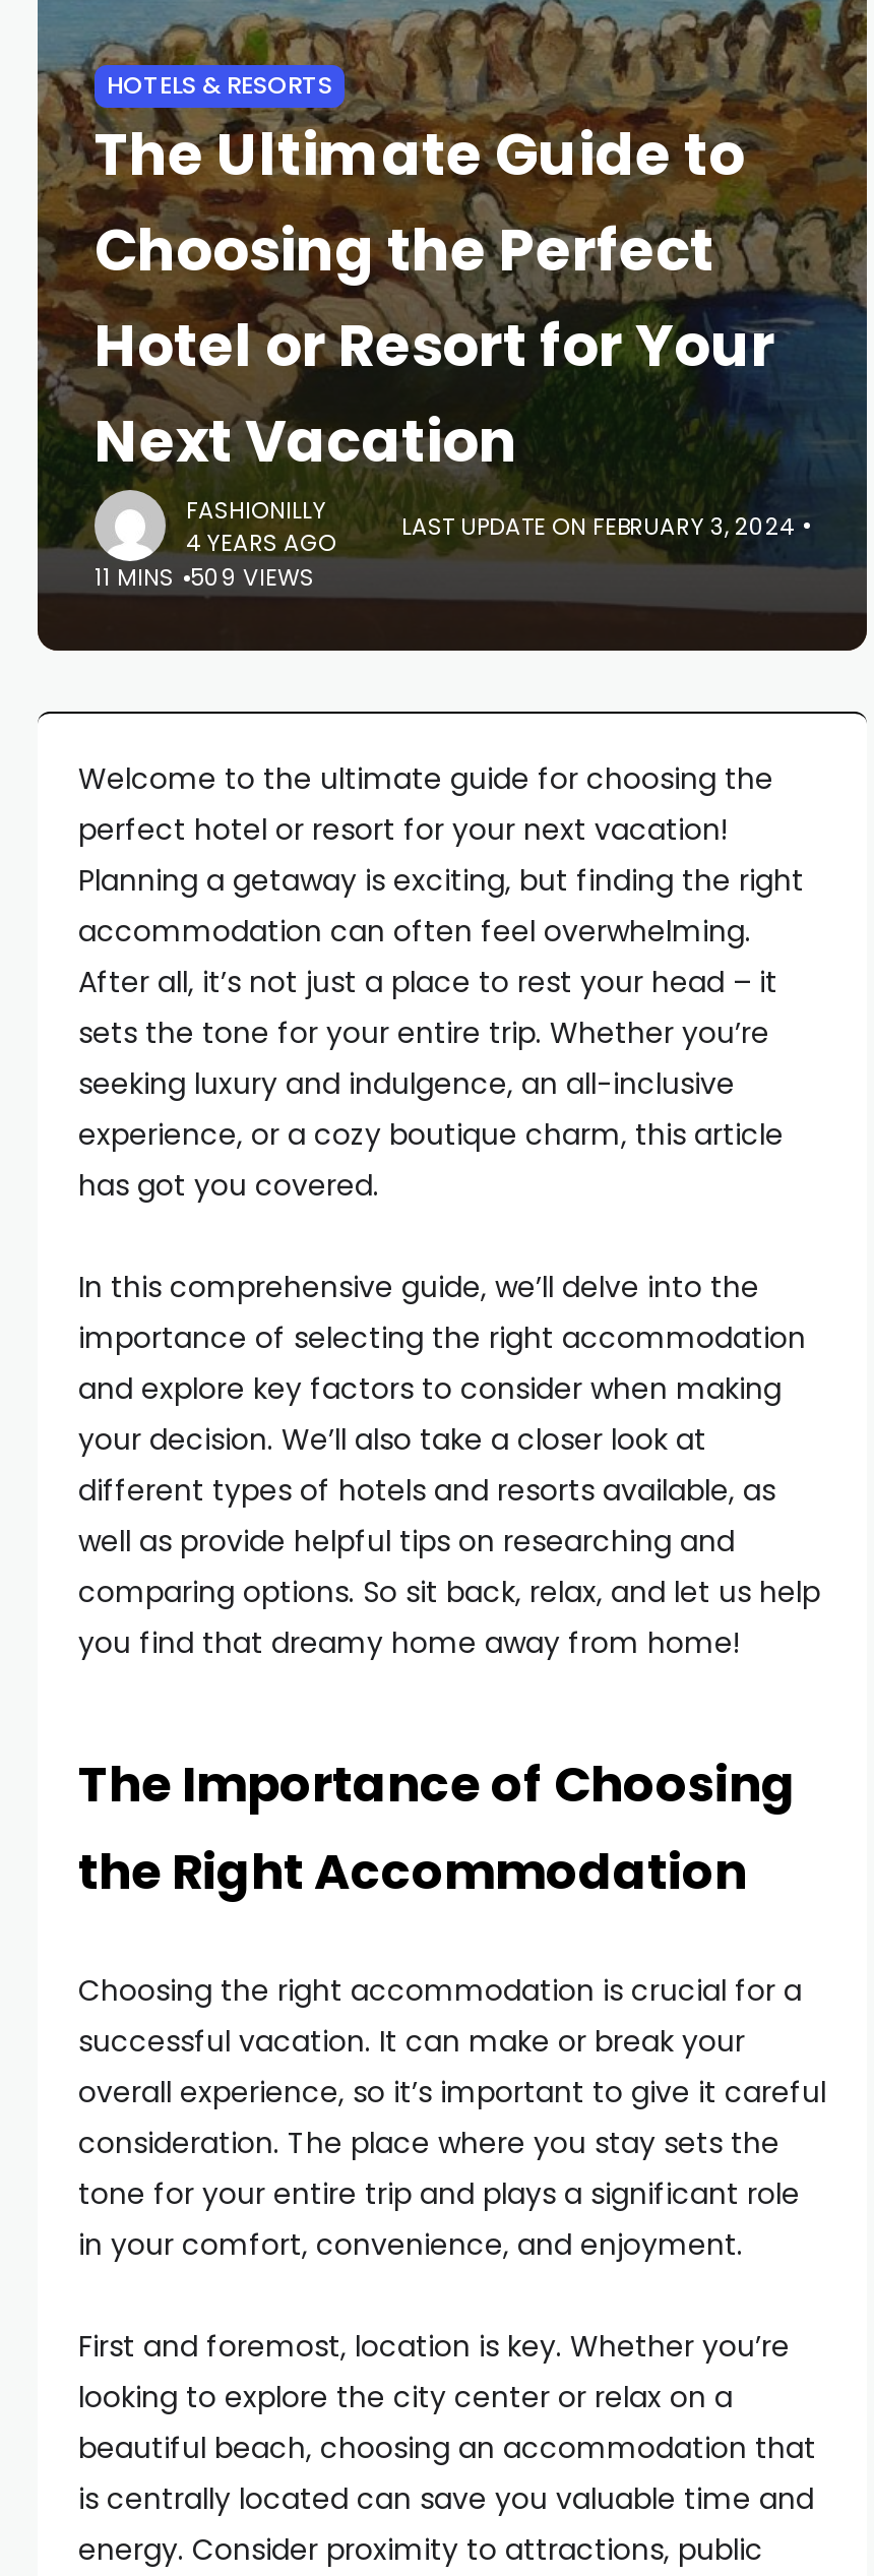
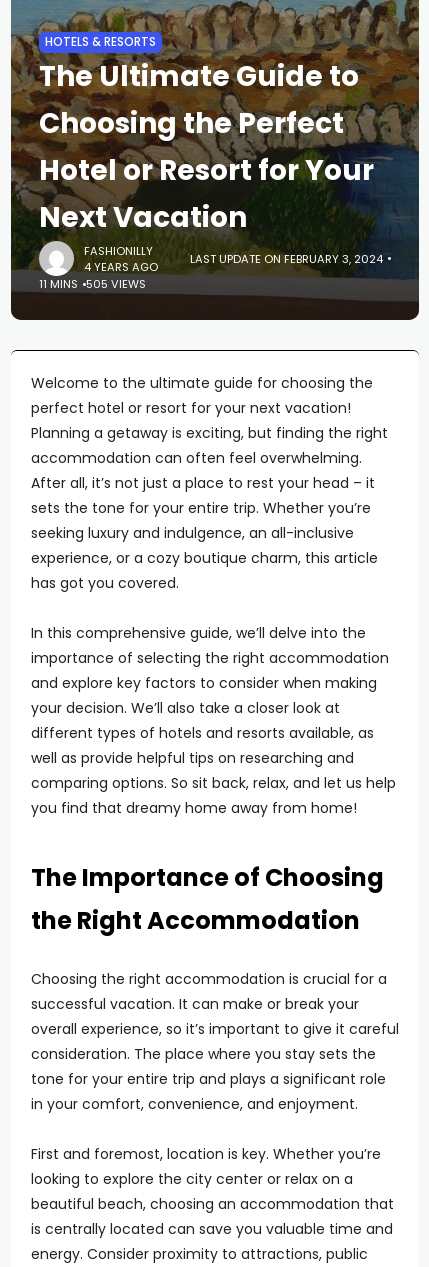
- 11 MINS 509 VIEWS
+ 11 MINS 505 VIEWS
